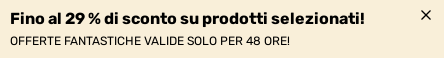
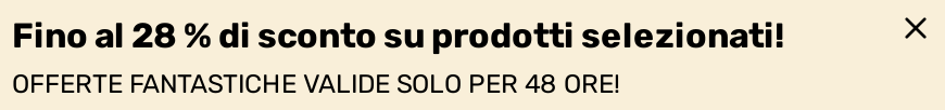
- Fino al 29 % di sconto su prodotti selezionati!
+ Fino al 28 % di sconto su prodotti selezionati!
